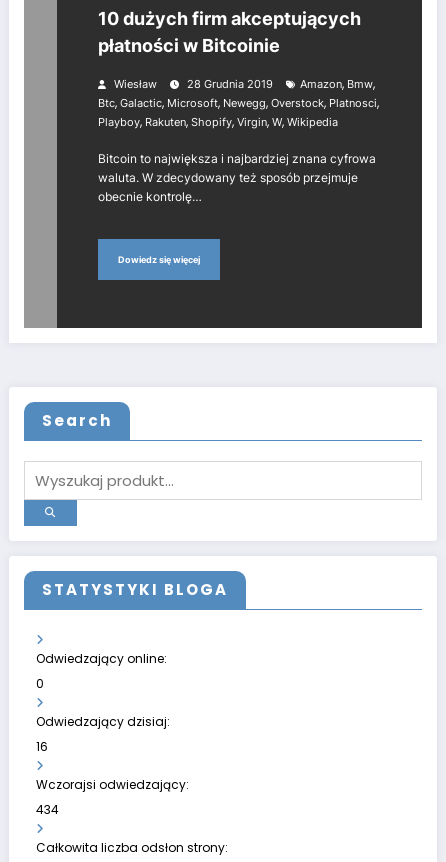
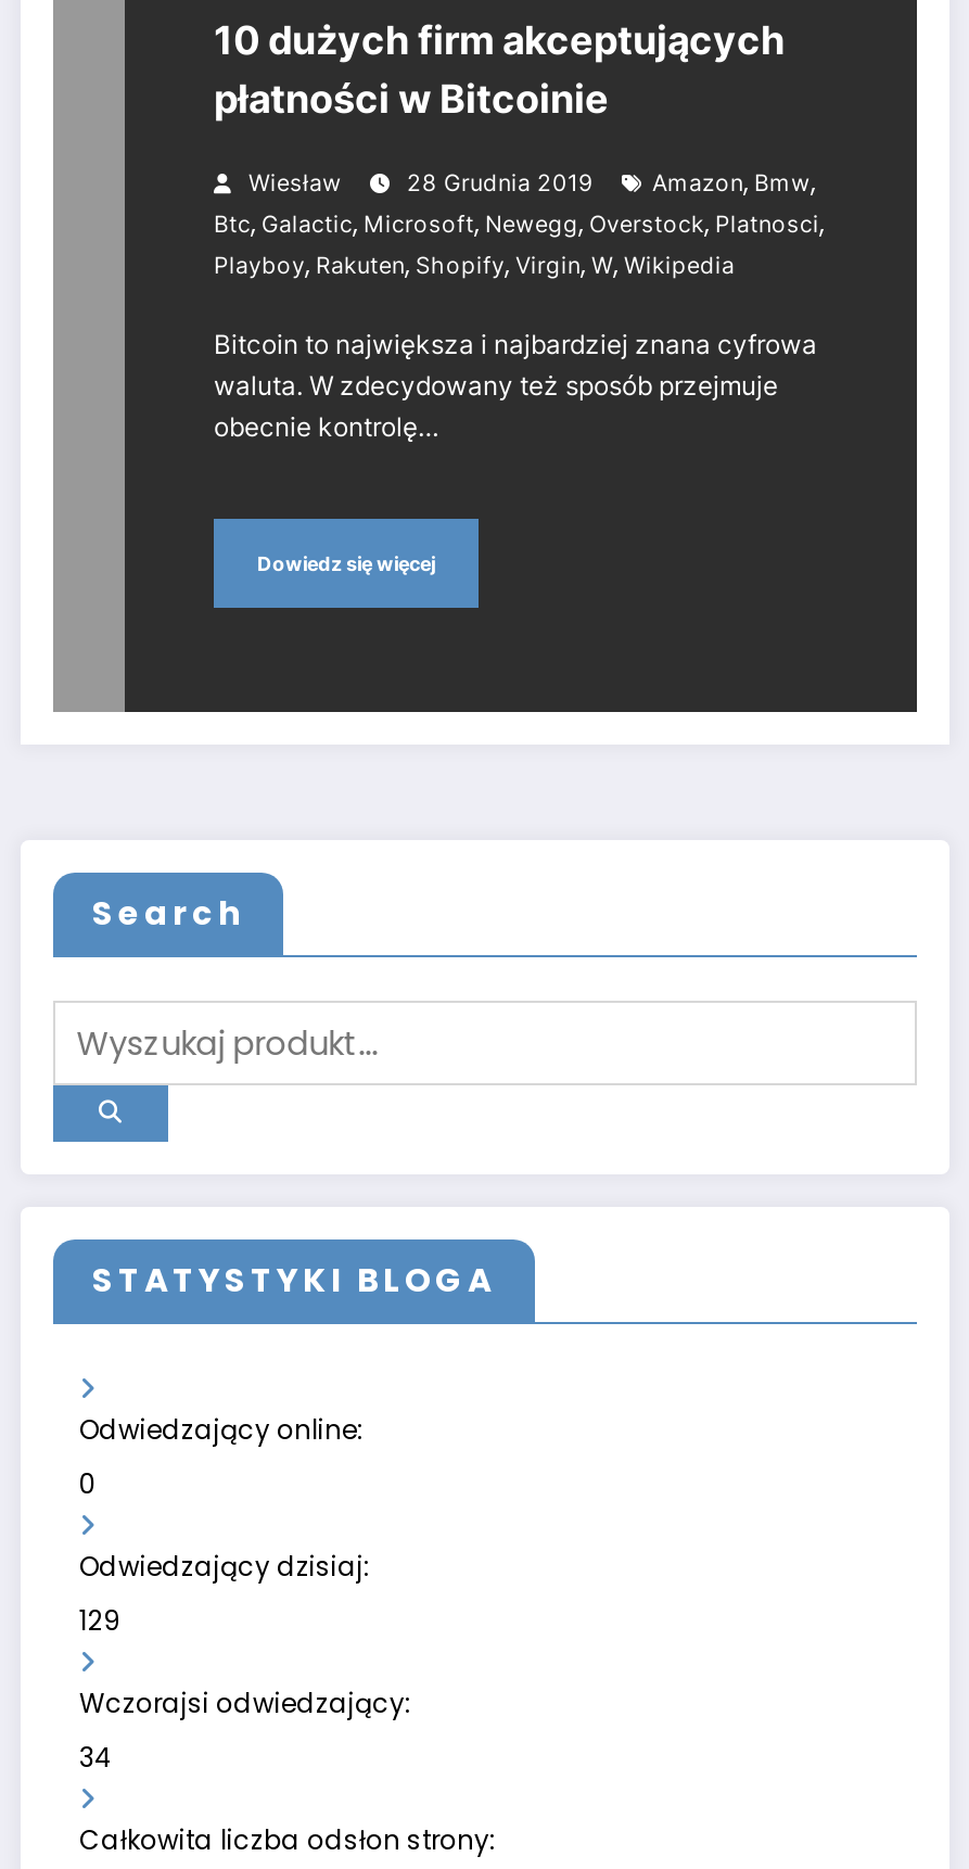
- 16
+ 129

- 434
+ 34
